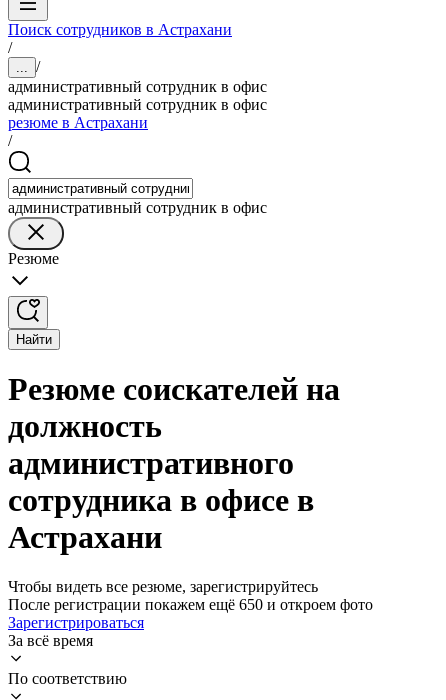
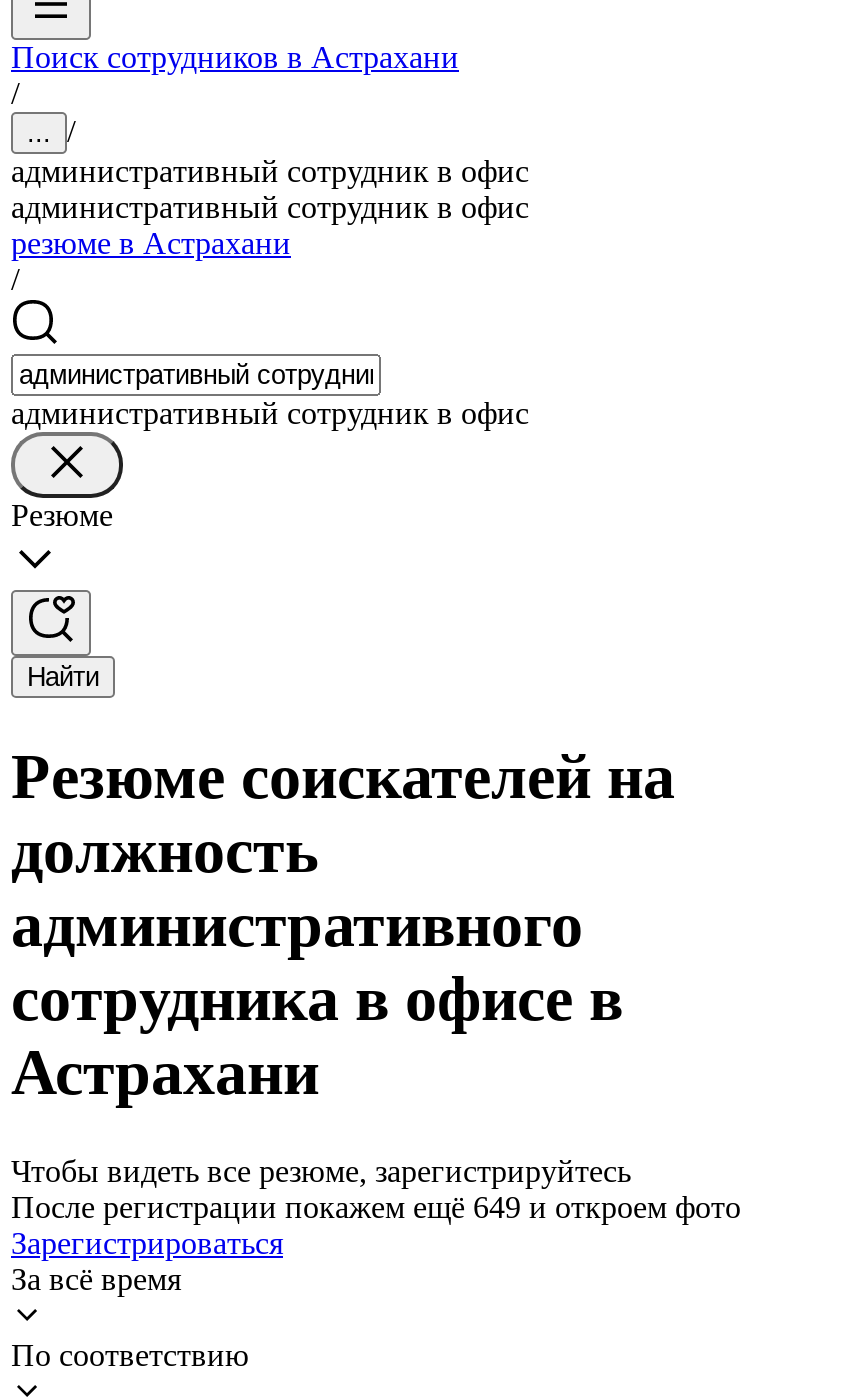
- После регистрации покажем ещё 650 и откроем фото
+ После регистрации покажем ещё 649 и откроем фото
